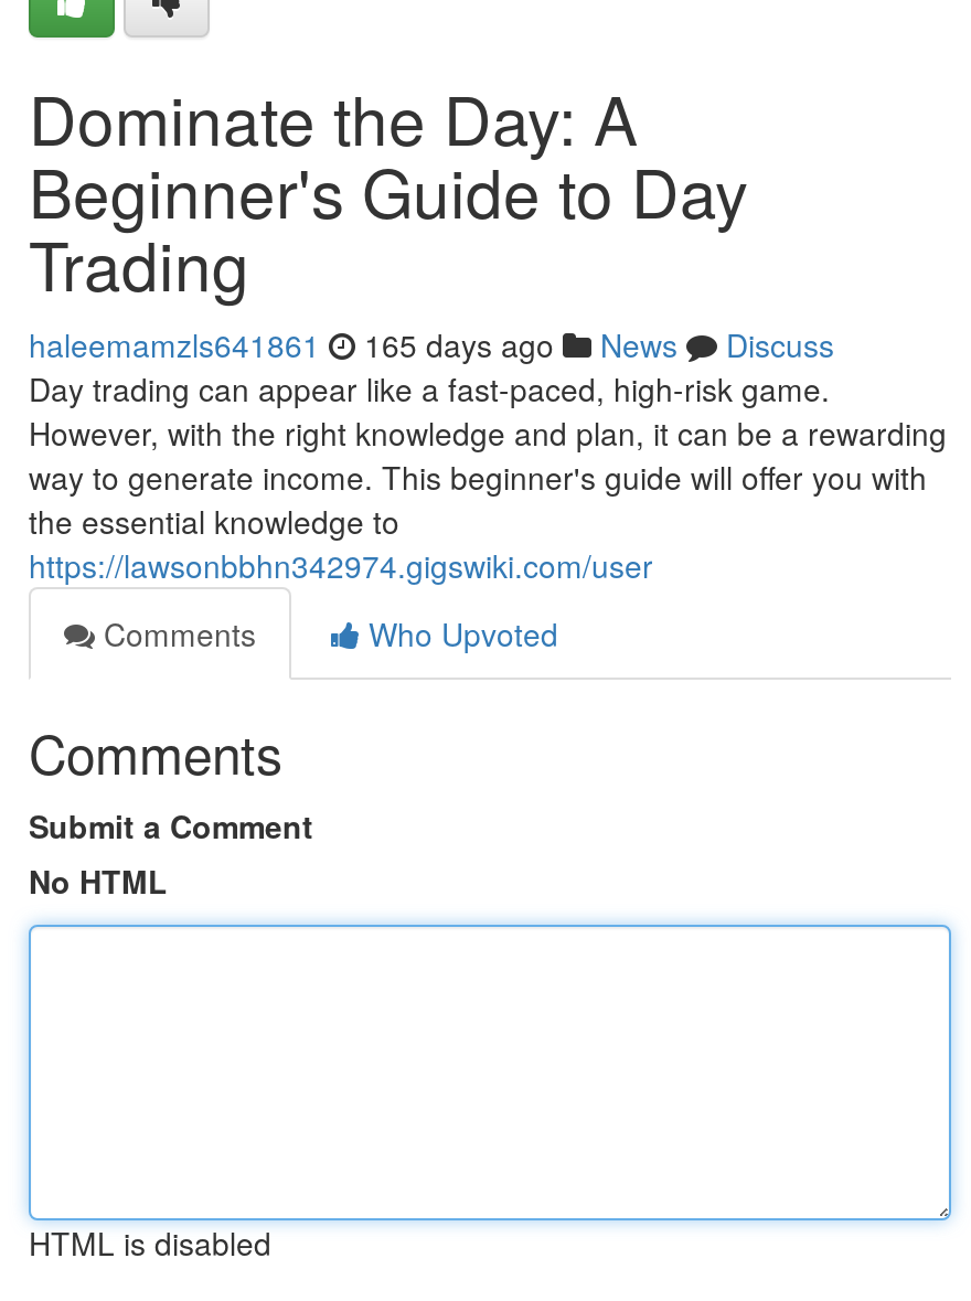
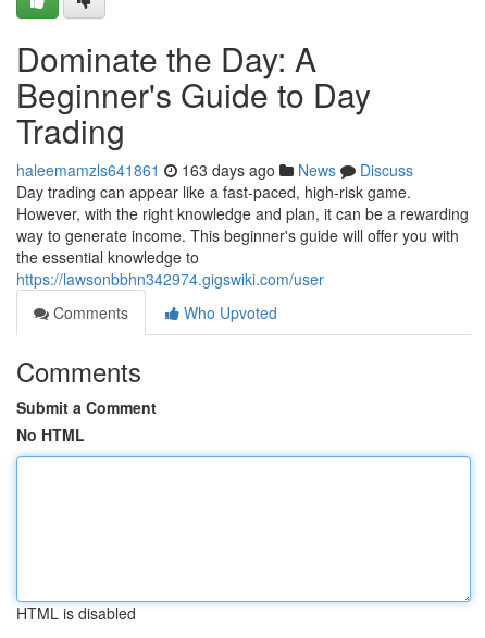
- haleemamzls641861 165 days ago News Discuss
+ haleemamzls641861 163 days ago News Discuss
